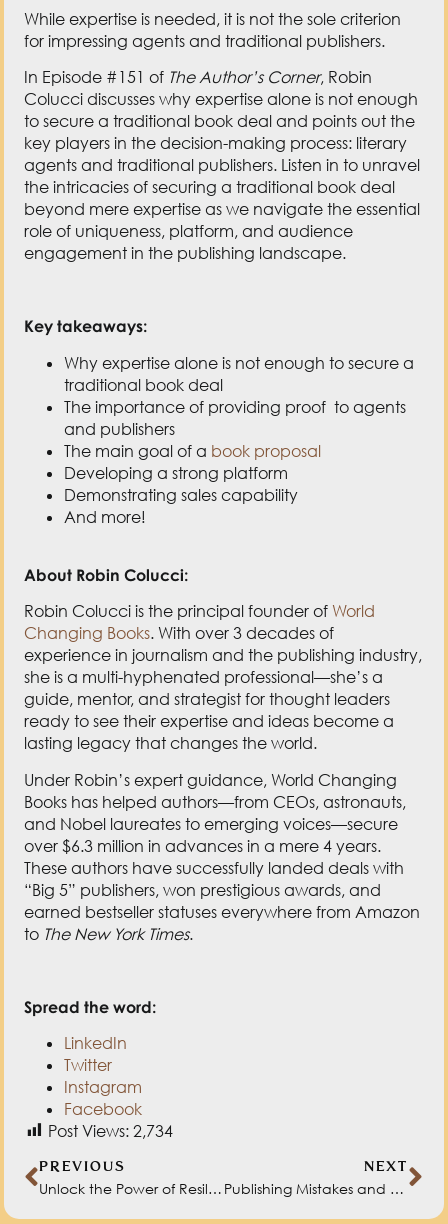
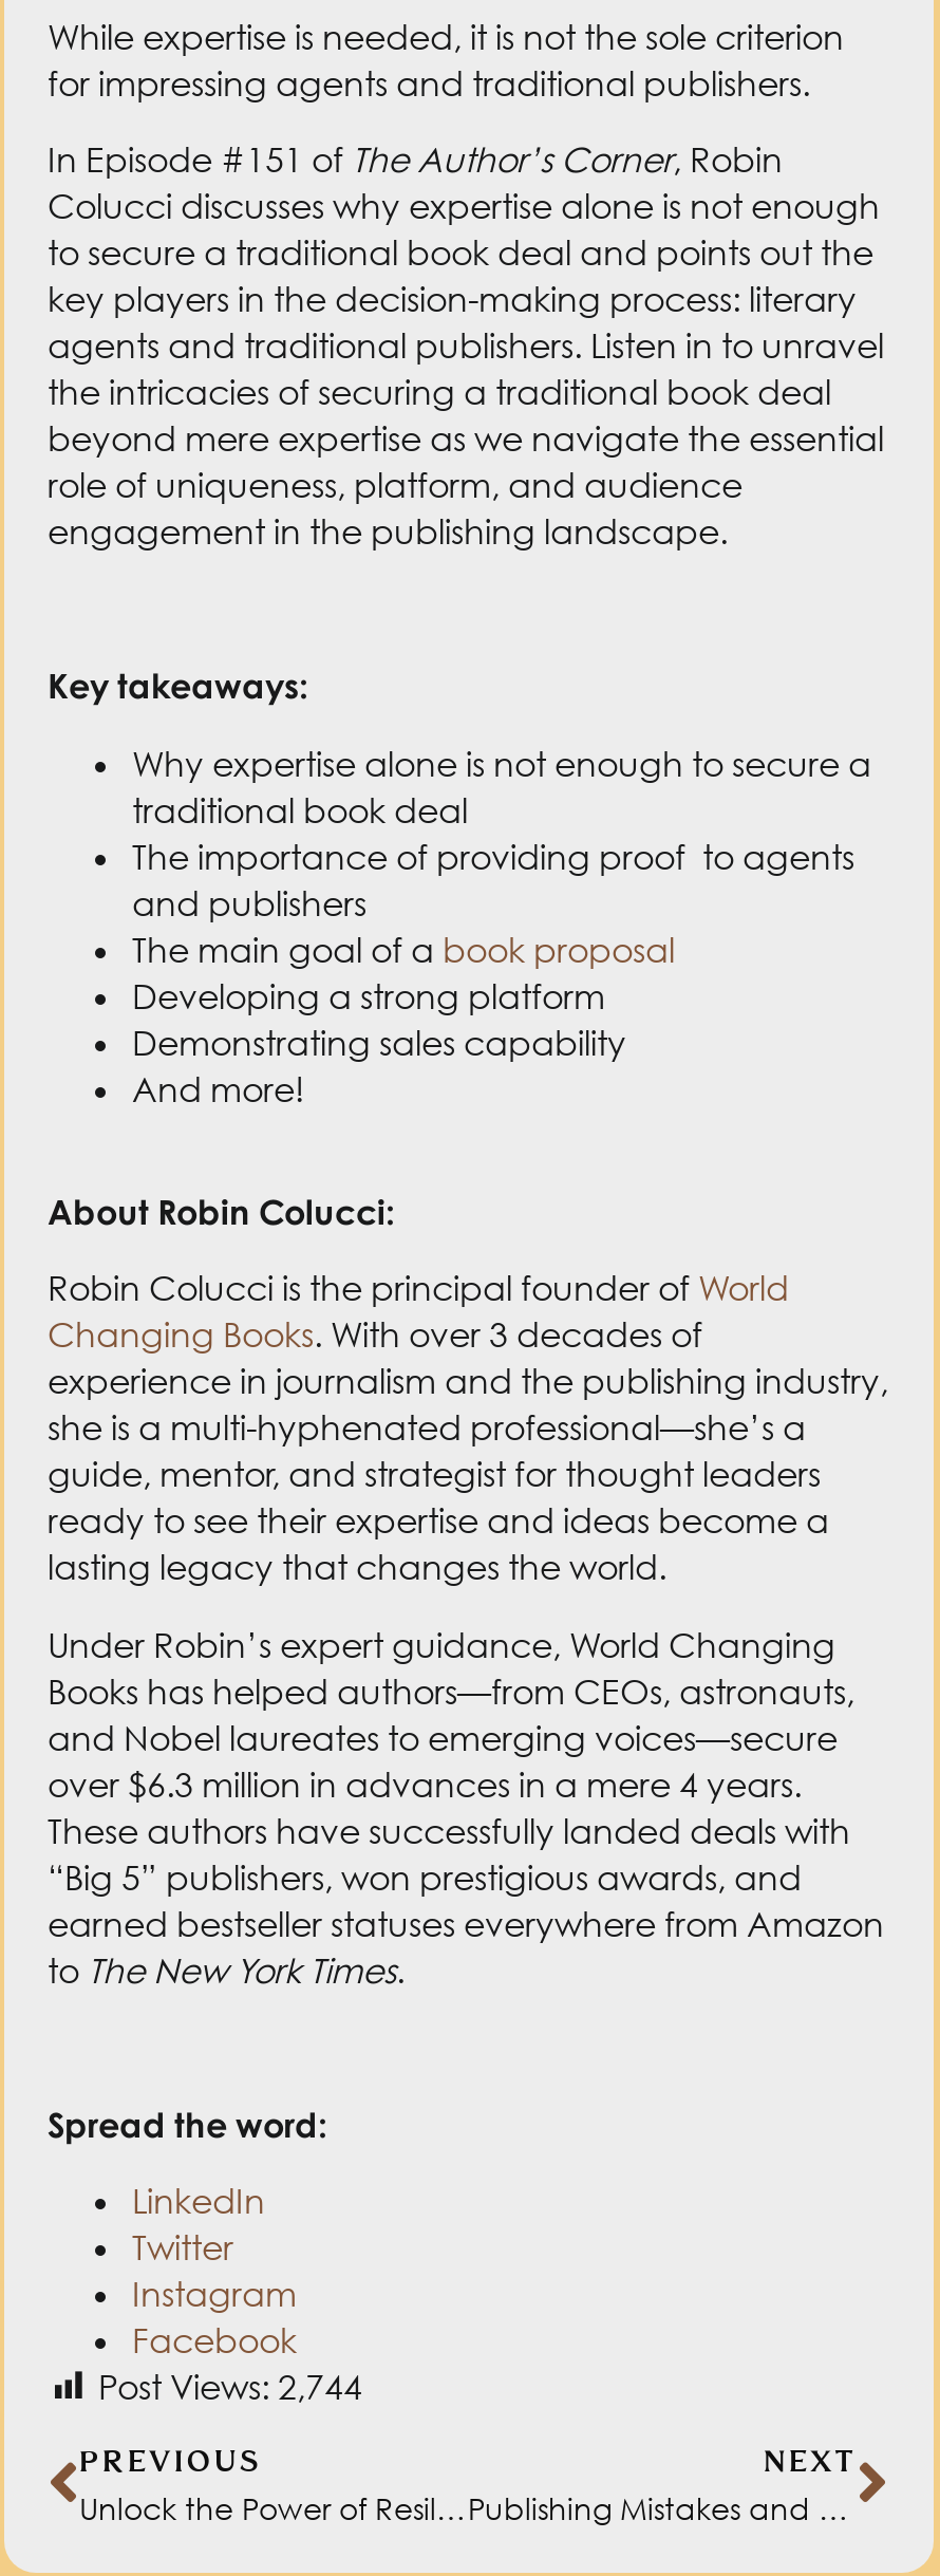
- Post Views: 2,734
+ Post Views: 2,744
